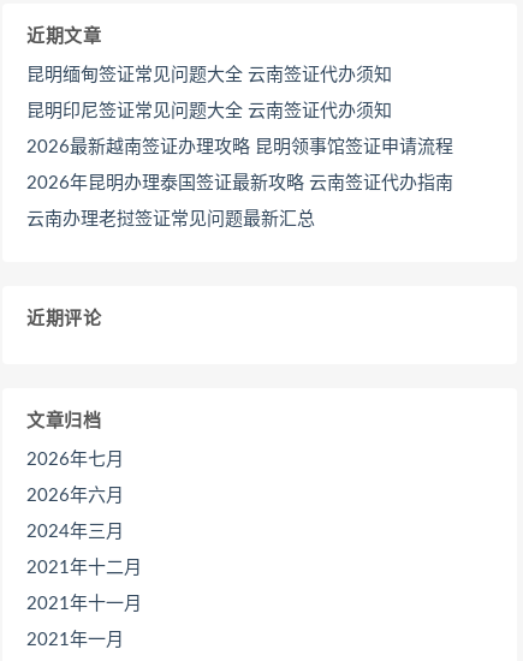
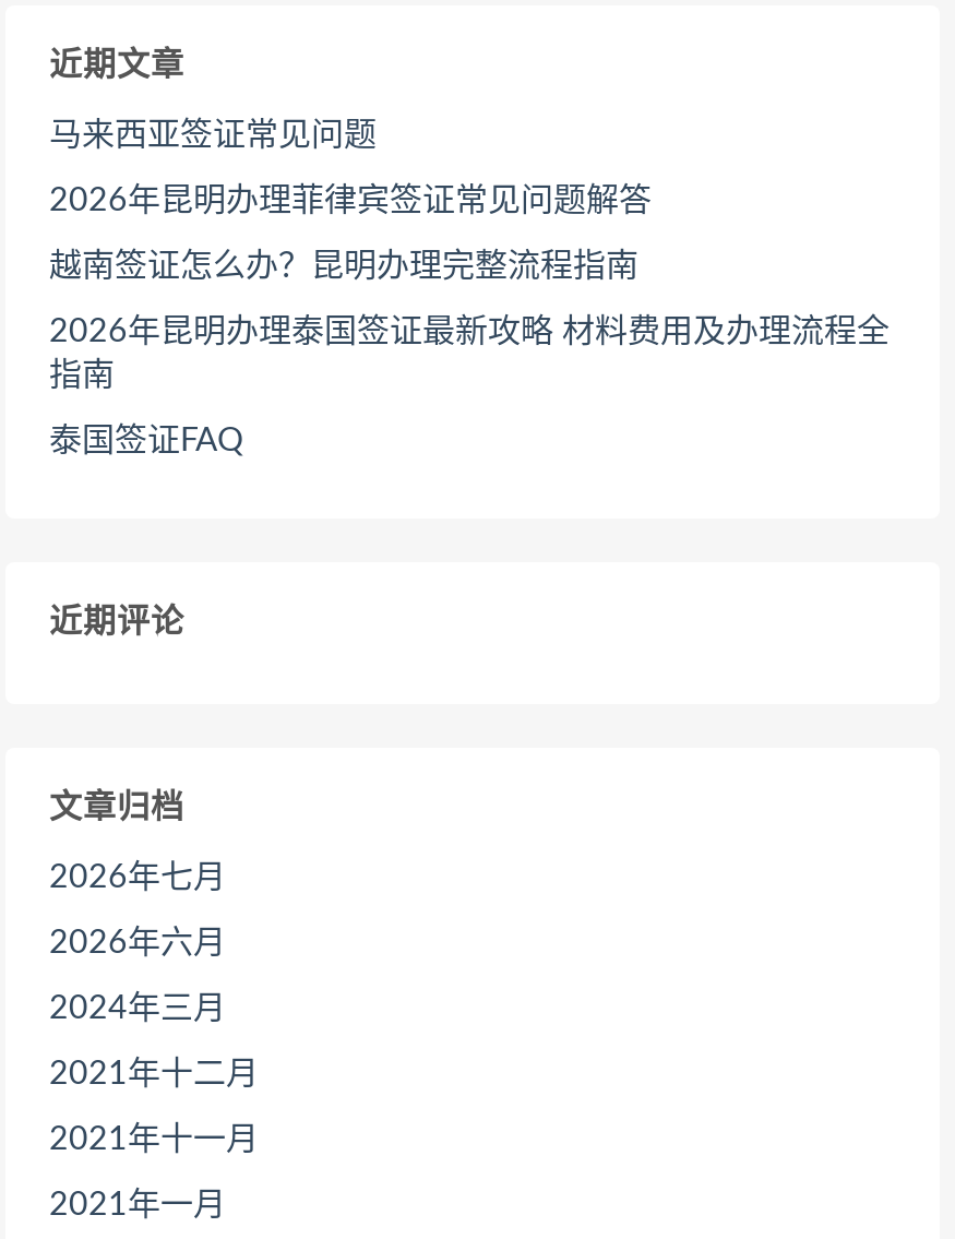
- 昆明缅甸签证常见问题大全 云南签证代办须知
+ 马来西亚签证常见问题

- 昆明印尼签证常见问题大全 云南签证代办须知
+ 2026年昆明办理菲律宾签证常见问题解答

- 2026最新越南签证办理攻略 昆明领事馆签证申请流程
+ 越南签证怎么办？昆明办理完整流程指南

- 2026年昆明办理泰国签证最新攻略 云南签证代办指南
+ 2026年昆明办理泰国签证最新攻略 材料费用及办理流程全
+ 指南

- 云南办理老挝签证常见问题最新汇总
+ 泰国签证FAQ
